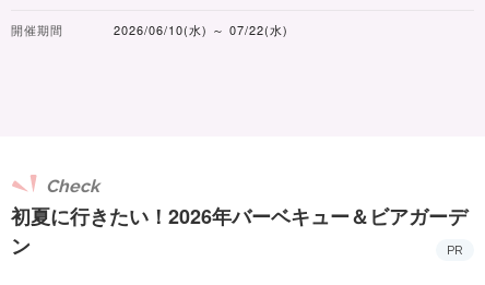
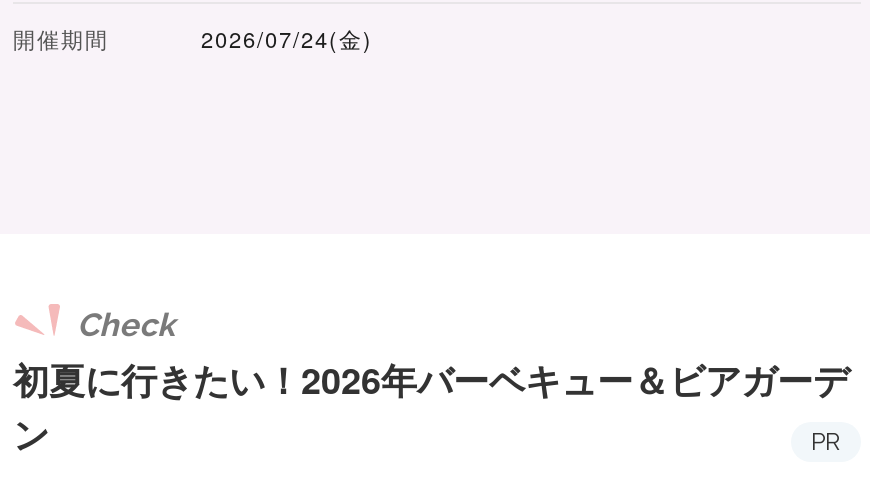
- 2026/06/10(水) ～ 07/22(水)
+ 2026/07/24(金)
